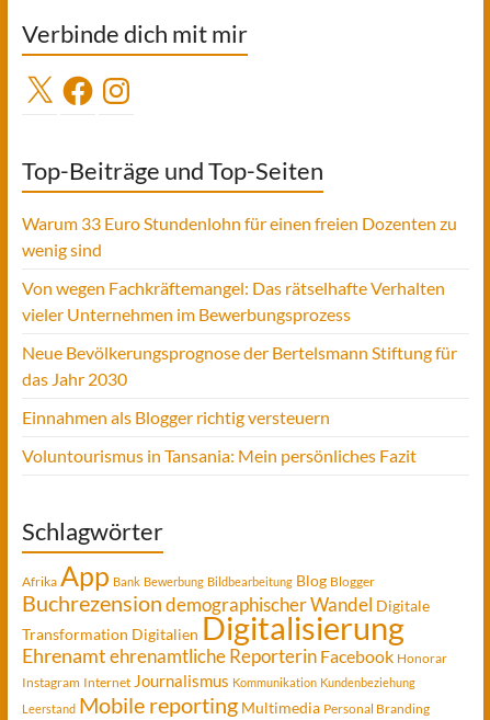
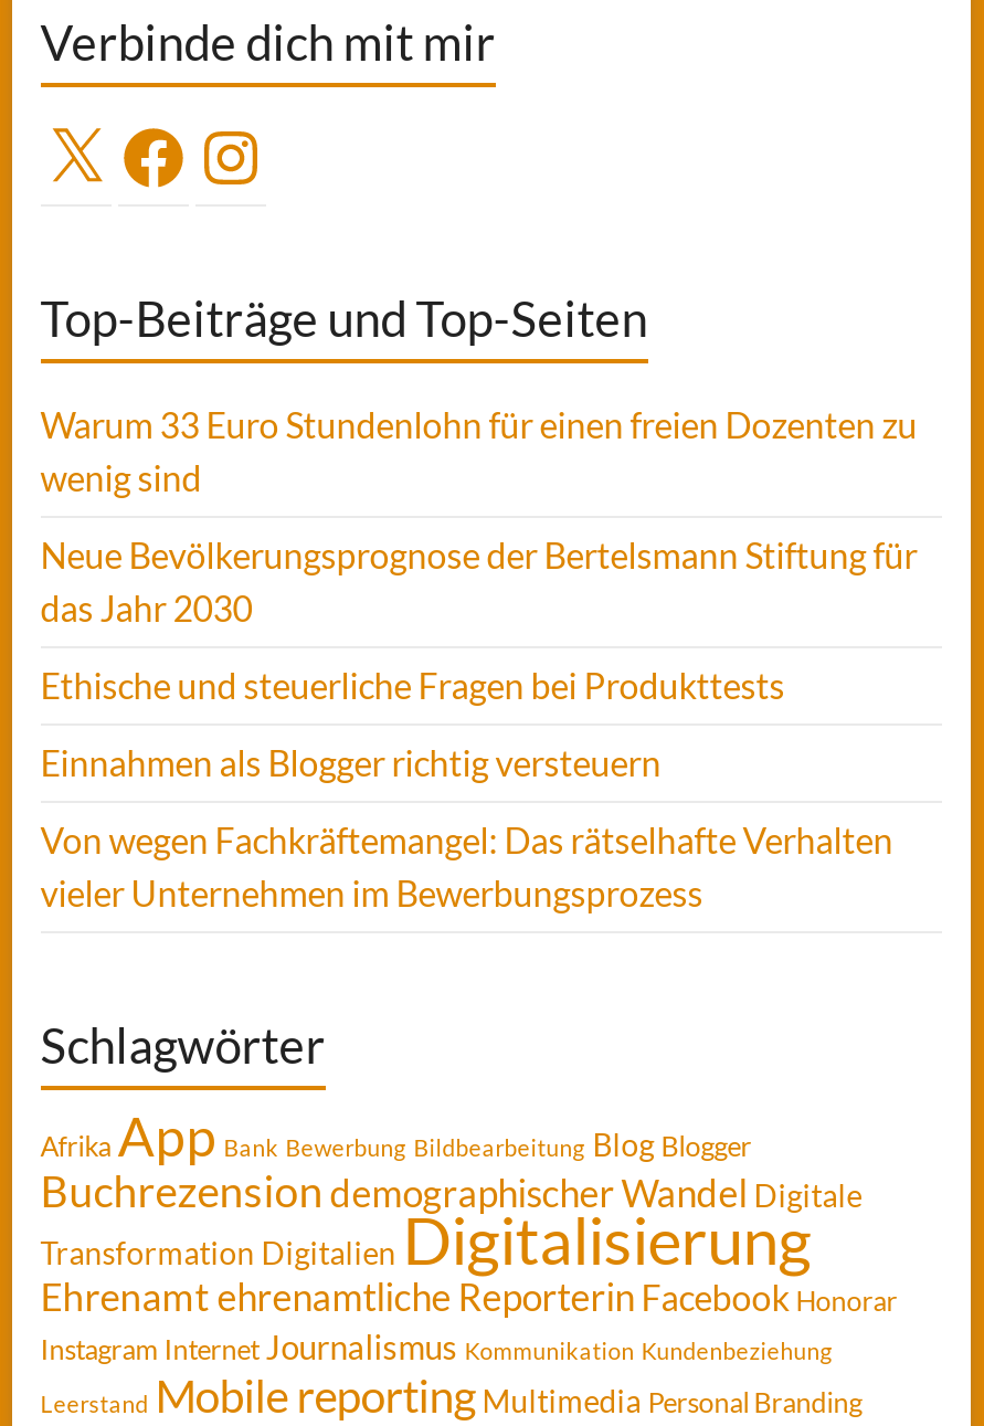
+ Ethische und steuerliche Fragen bei Produkttests

moved down: Von wegen Fachkräftemangel: Das rätselhafte Verhalten | vieler Unternehmen im Bewerbungsprozess

moved up: Neue Bevölkerungsprognose der Bertelsmann Stiftung für | das Jahr 2030 | Einnahmen als Blogger richtig versteuern

- Voluntourismus in Tansania: Mein persönliches Fazit
